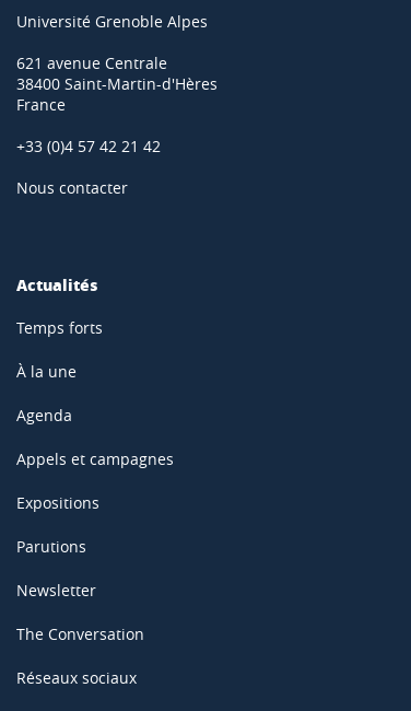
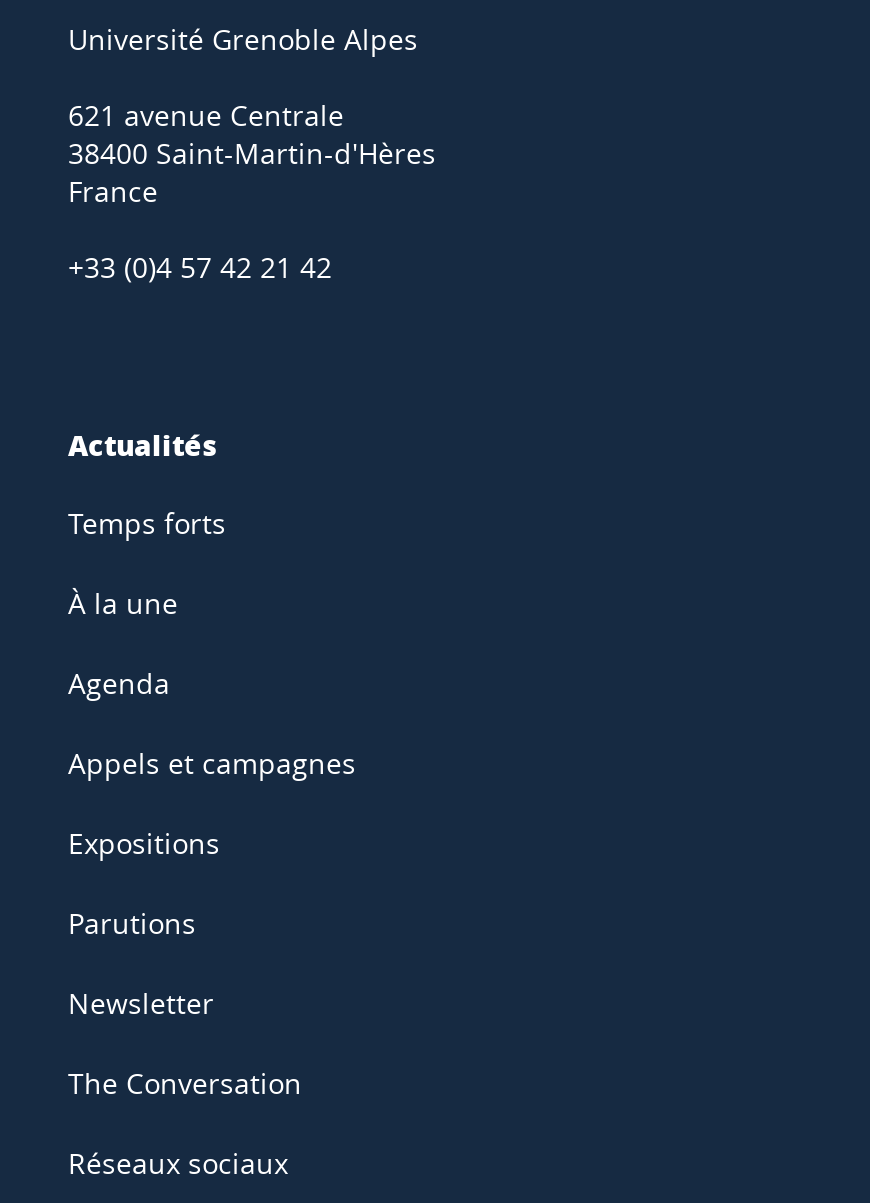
- Nous contacter
